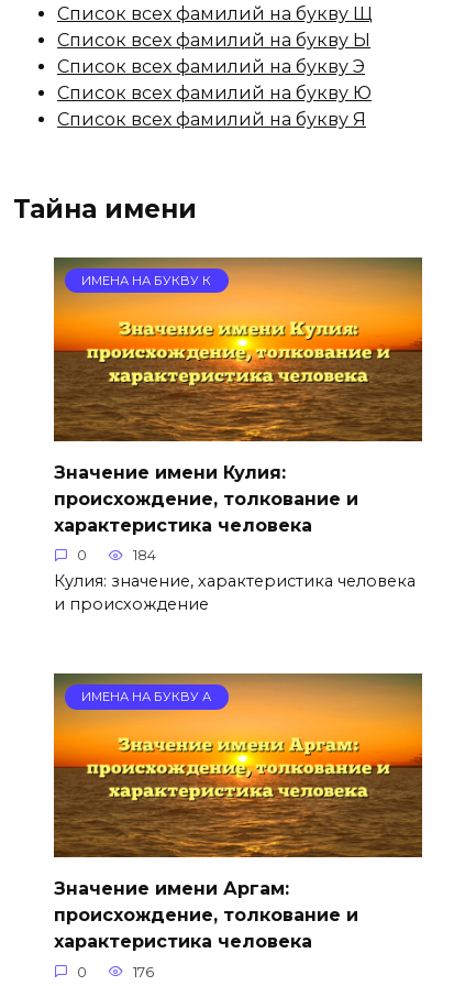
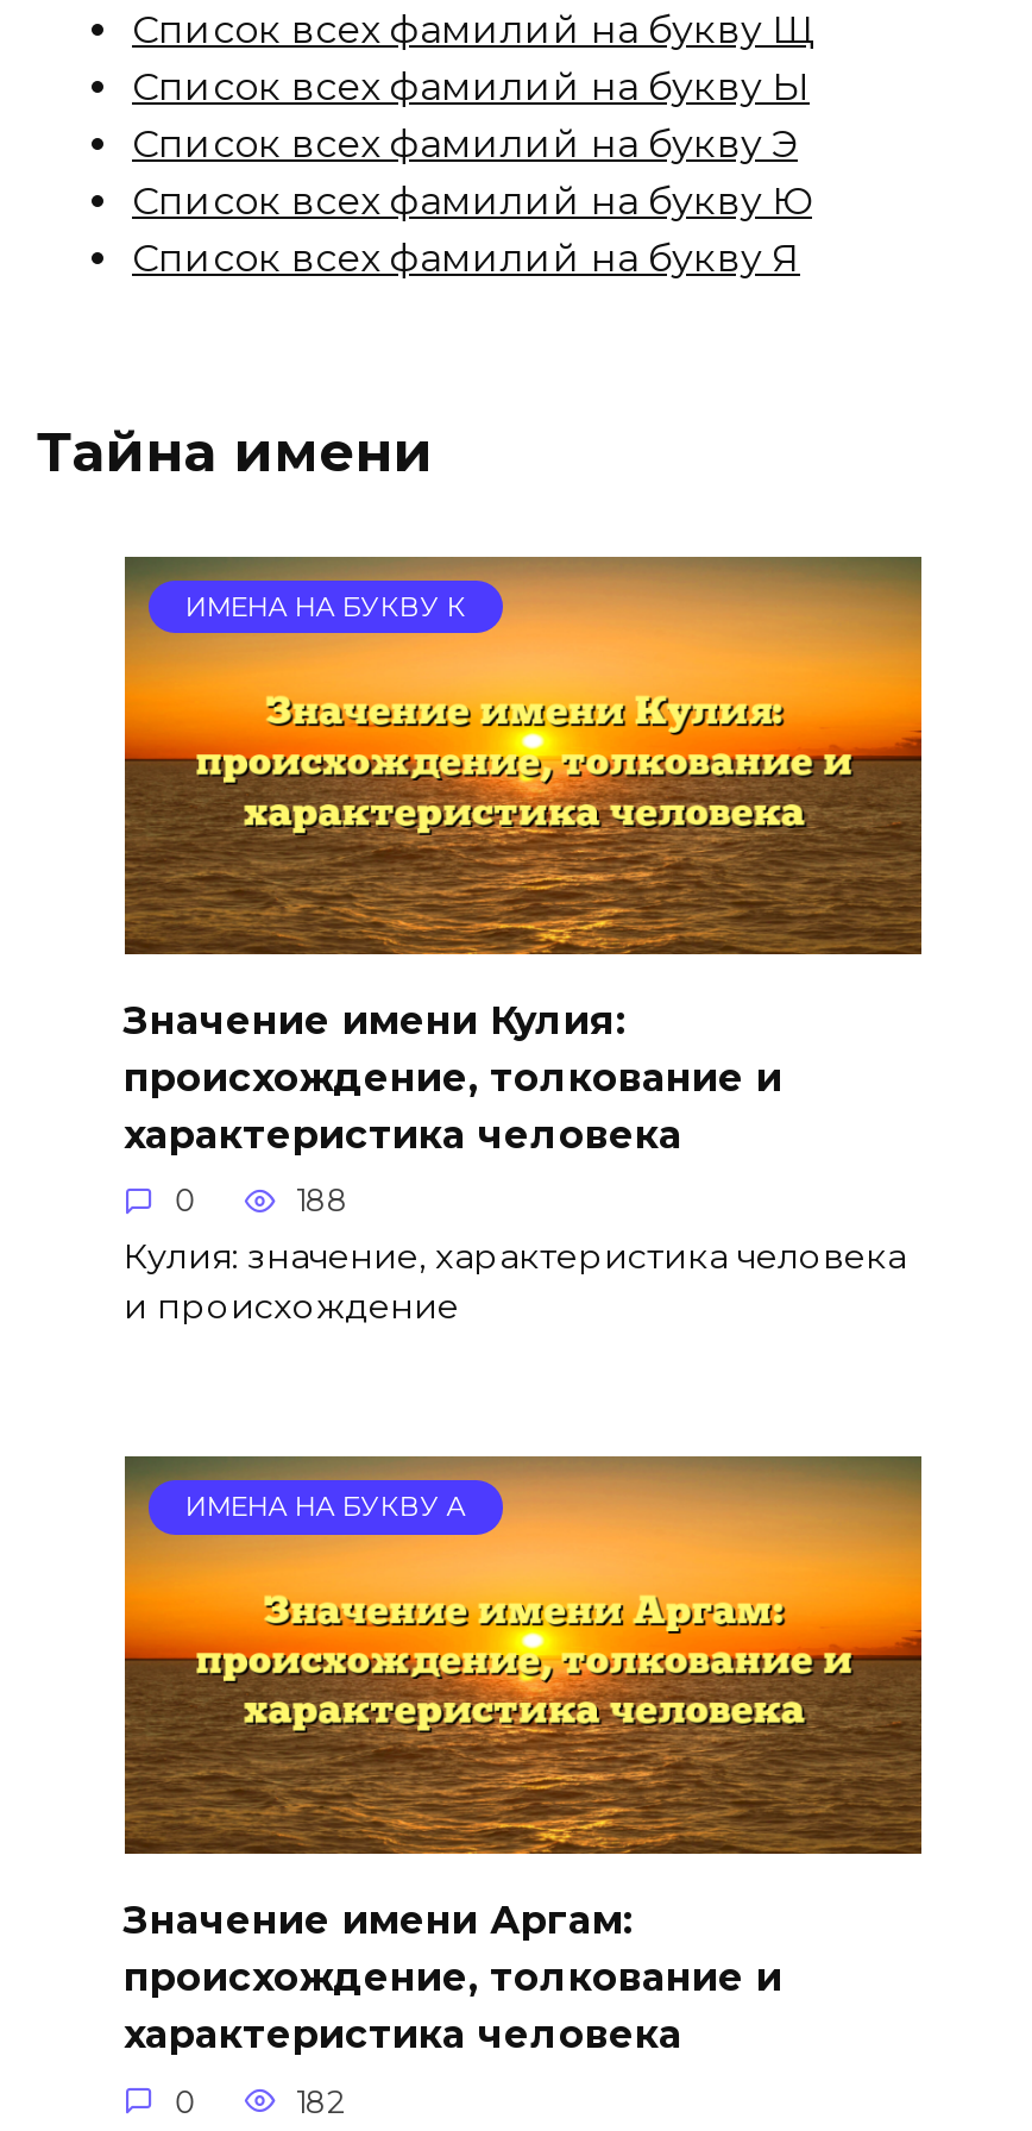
- 184
+ 188

- 176
+ 182
